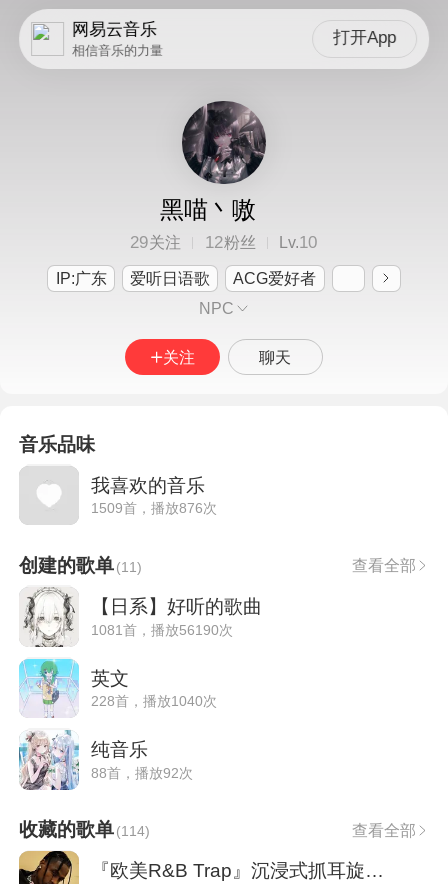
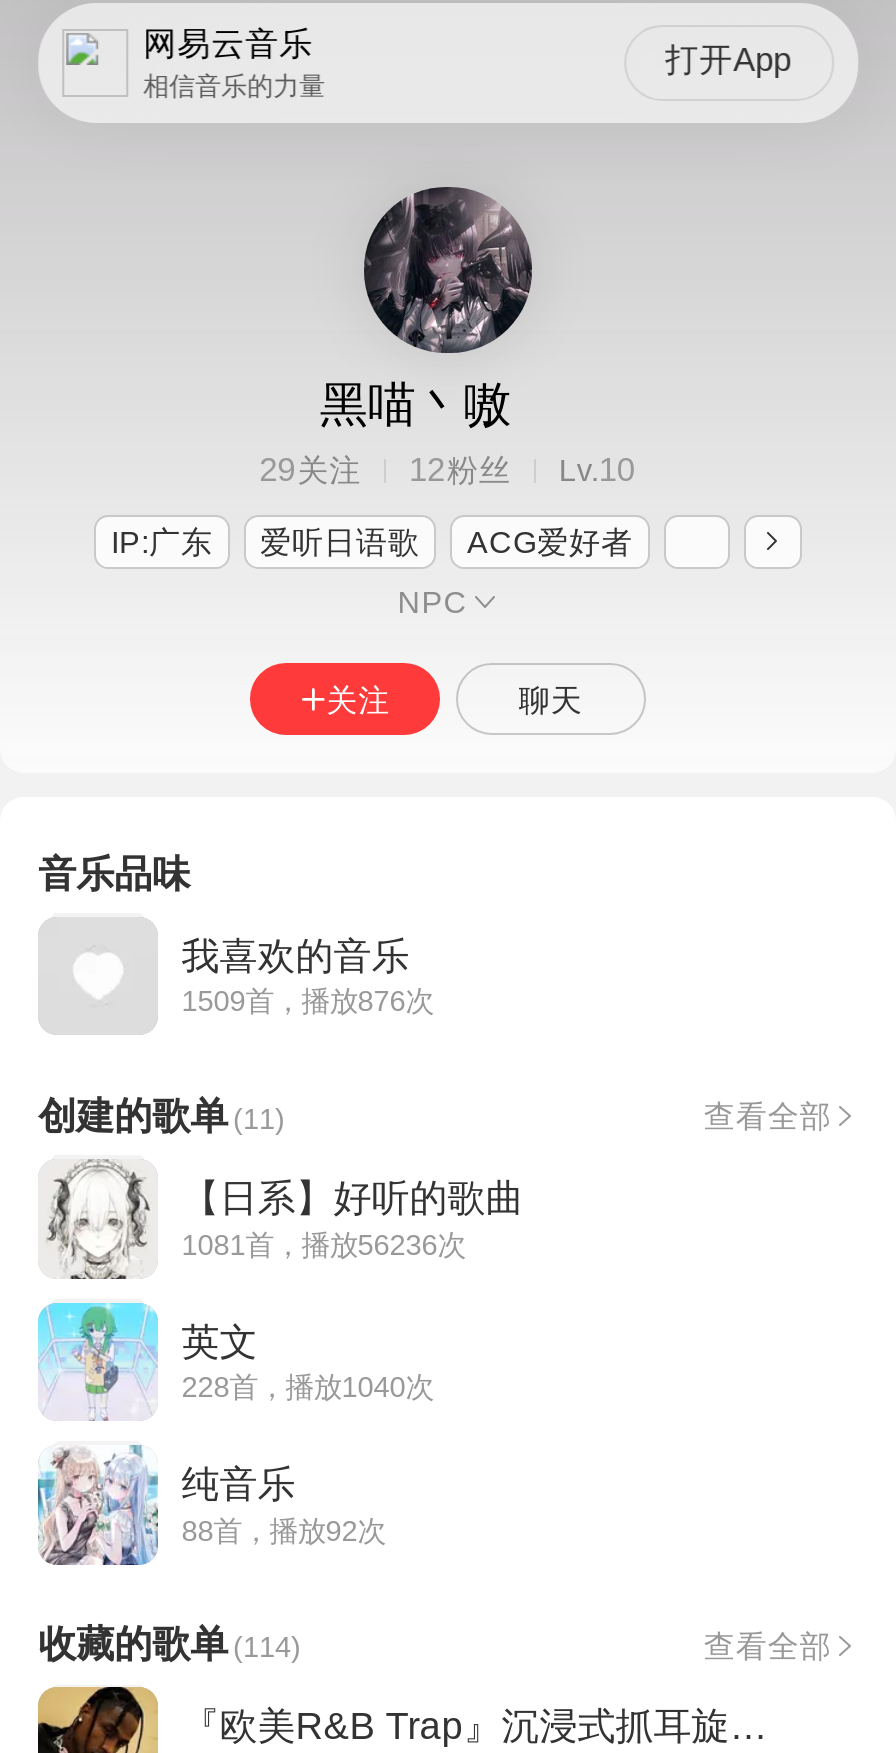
- 1081首，播放56190次
+ 1081首，播放56236次
